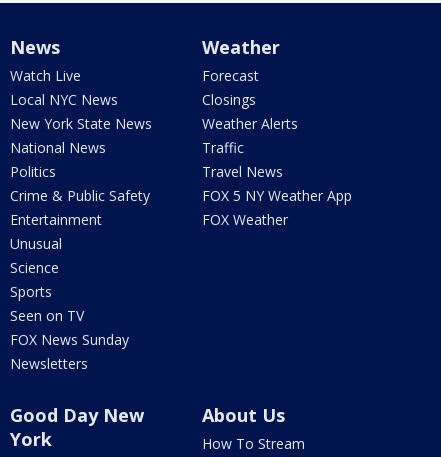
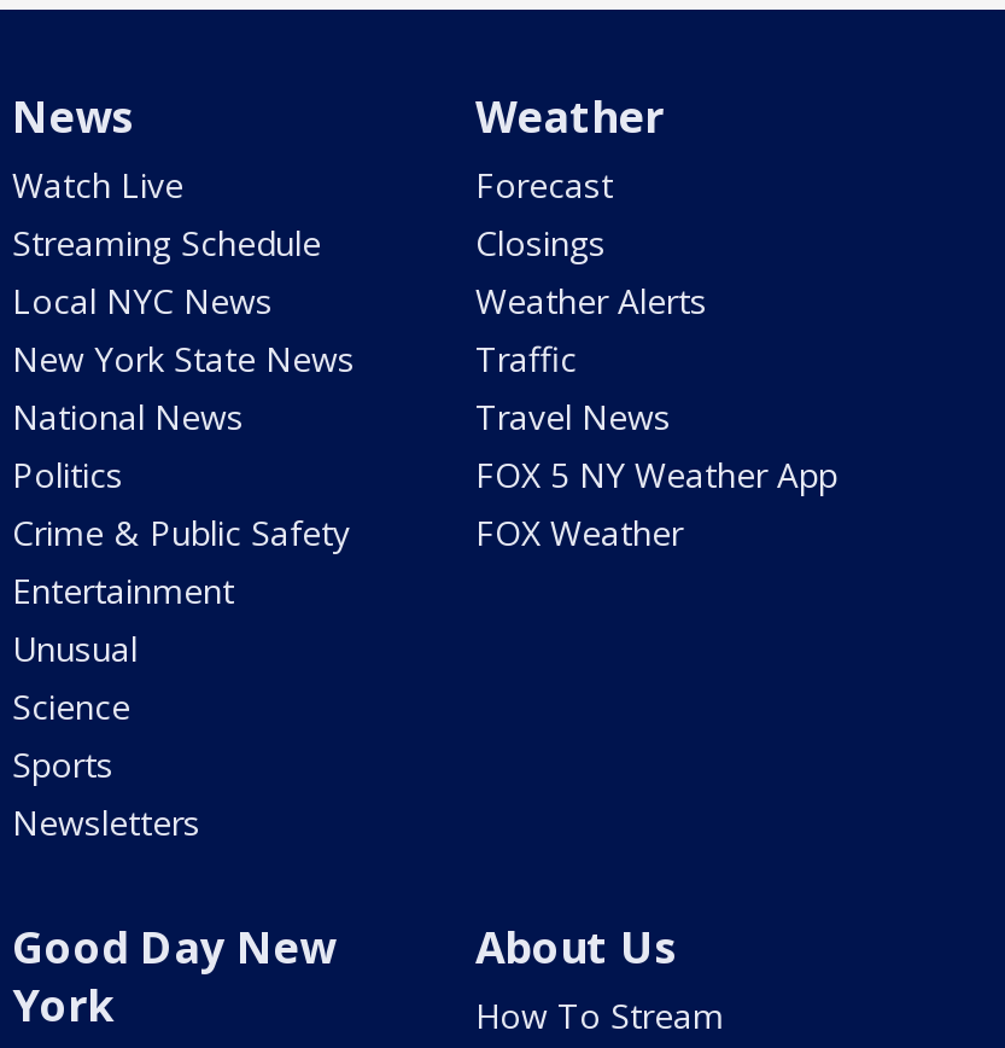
moved down: Local NYC News | New York State News | National News | ... | Science | Sports

+ Streaming Schedule

- Seen on TV
- FOX News Sunday
